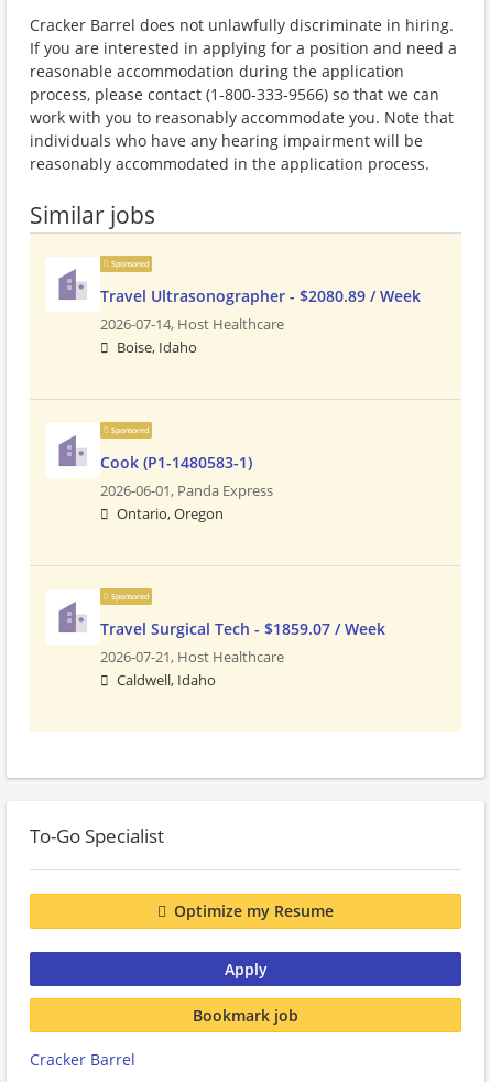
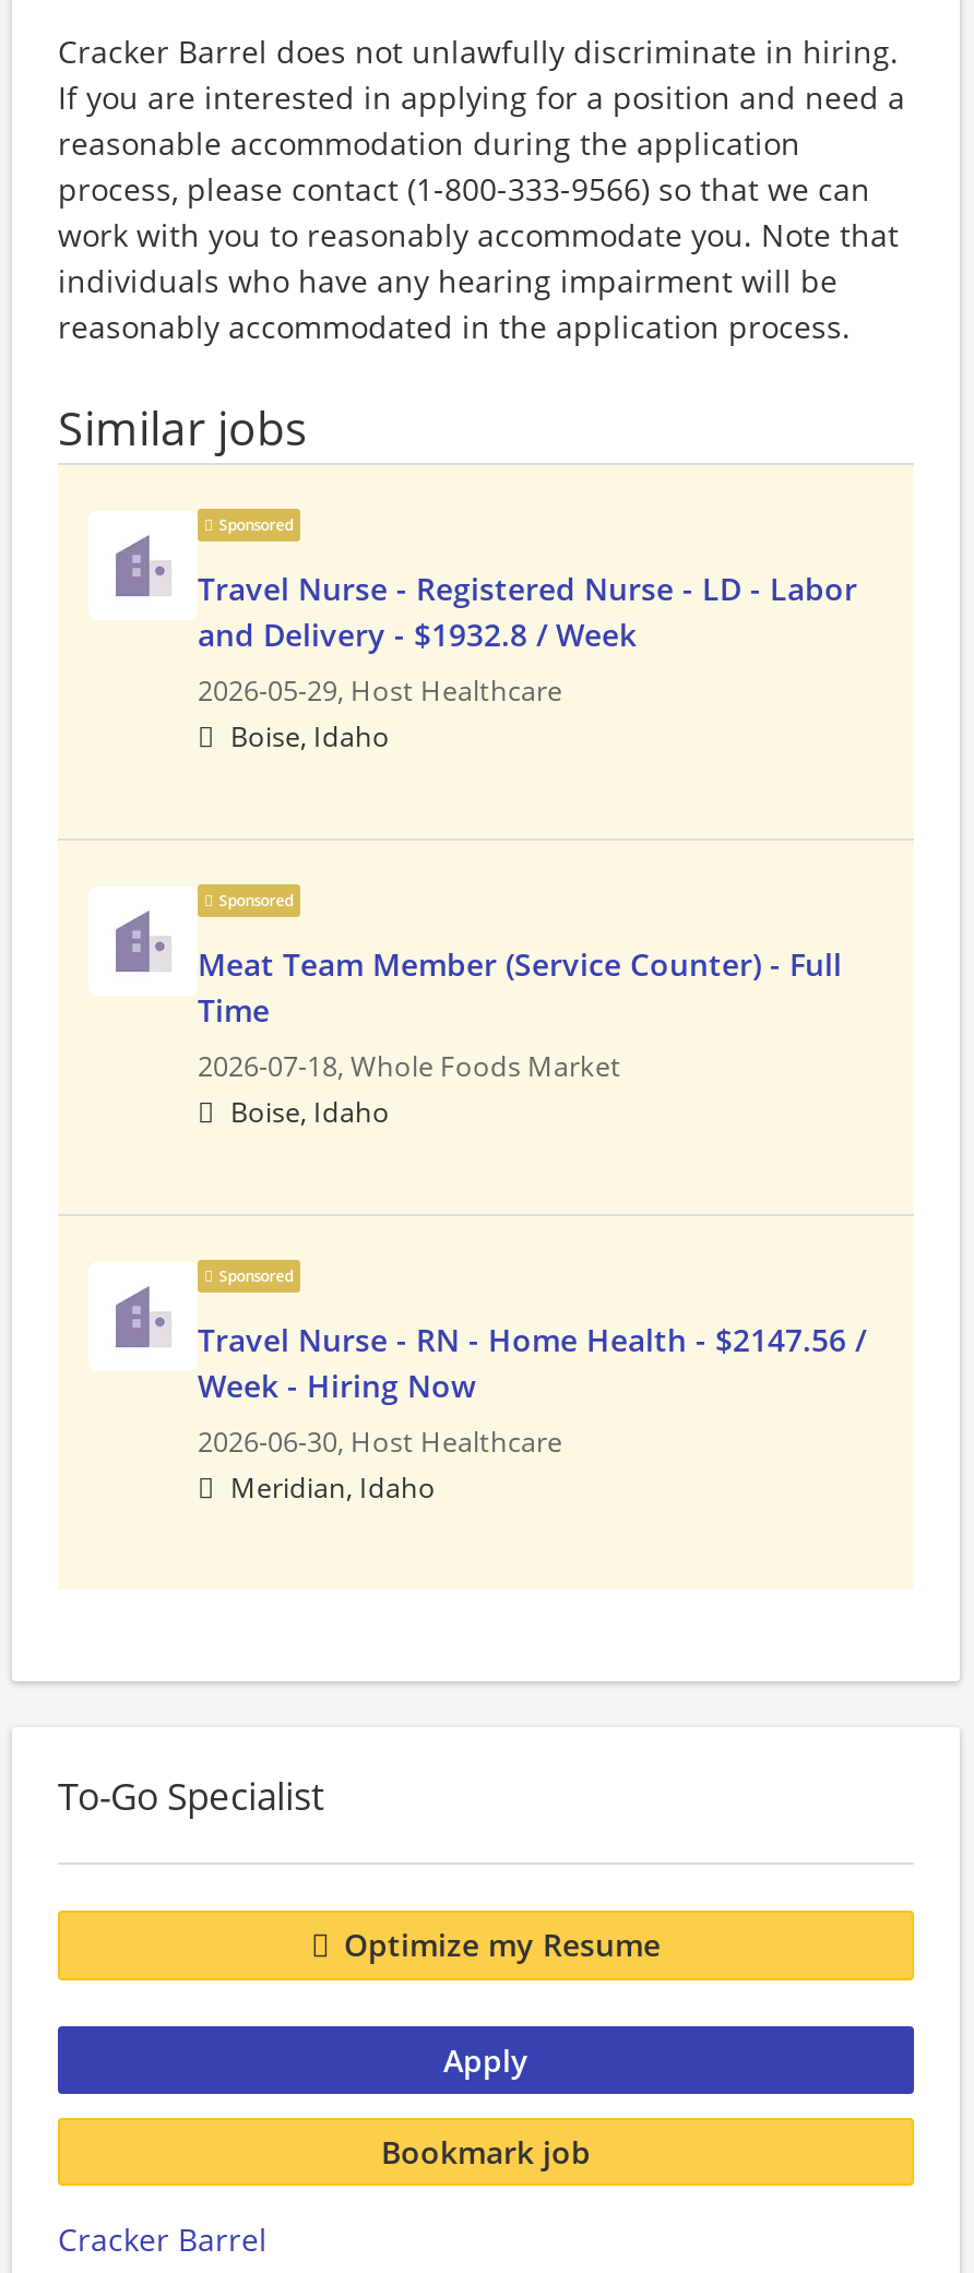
- Travel Ultrasonographer - $2080.89 / Week
- 2026-07-14, Host Healthcare
+ Travel Nurse - Registered Nurse - LD - Labor
+ and Delivery - $1932.8 / Week
+ 2026-05-29, Host Healthcare

- Cook (P1-1480583-1)
- 2026-06-01, Panda Express
- Ontario, Oregon
+ Meat Team Member (Service Counter) - Full
+ Time
+ 2026-07-18, Whole Foods Market
+ Boise, Idaho

- Travel Surgical Tech - $1859.07 / Week
- 2026-07-21, Host Healthcare
- Caldwell, Idaho
+ Travel Nurse - RN - Home Health - $2147.56 /
+ Week - Hiring Now
+ 2026-06-30, Host Healthcare
+ Meridian, Idaho
